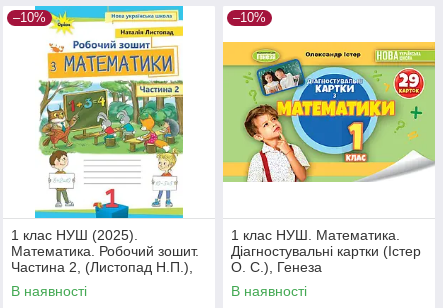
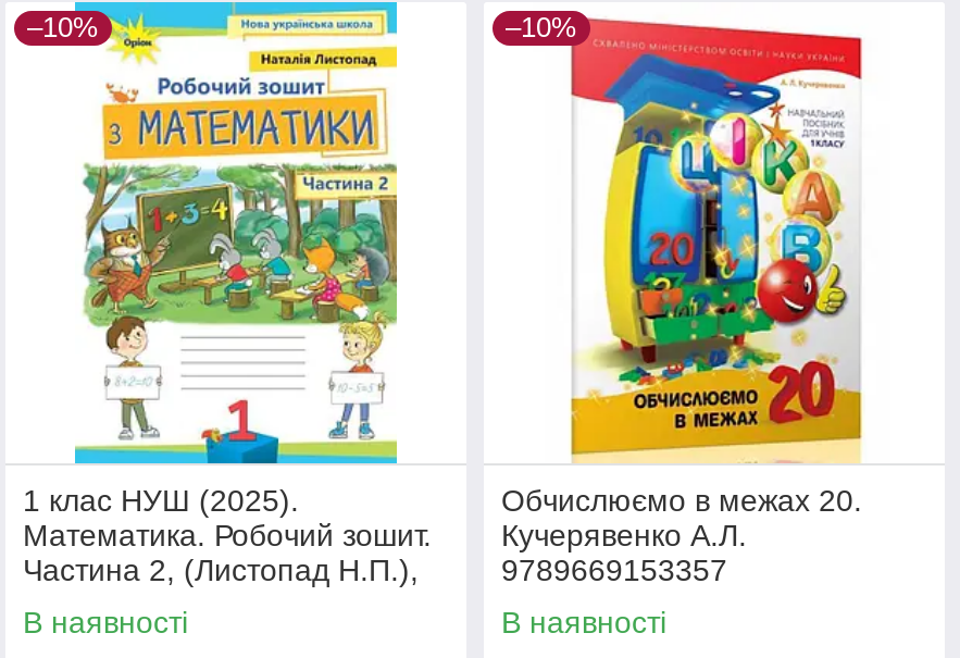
- [image]
- 1 клас НУШ. Математика.
- Діагностувальні картки (Істер
- О. С.), Генеза
+ [image]
+ Обчислюємо в межах 20.
+ Кучерявенко А.Л.
+ 9789669153357
